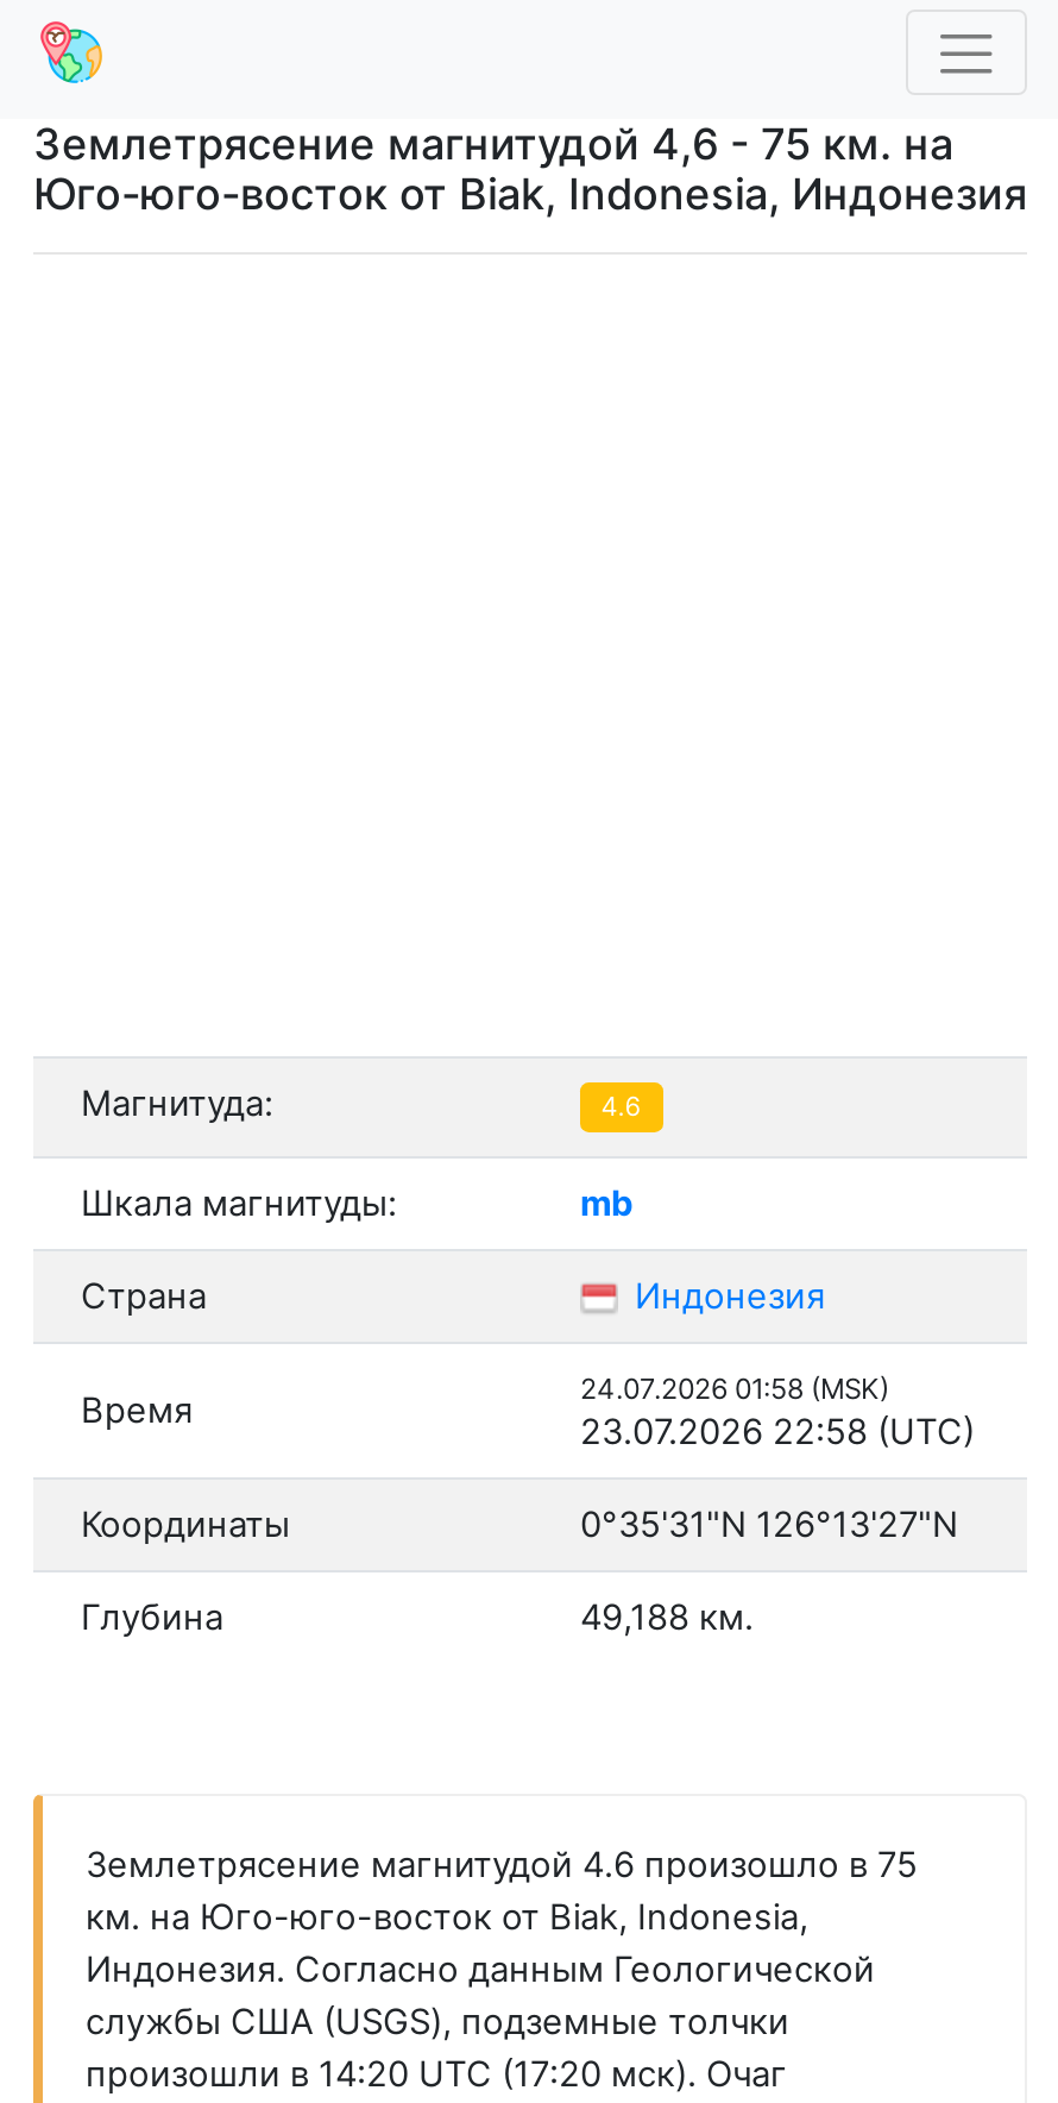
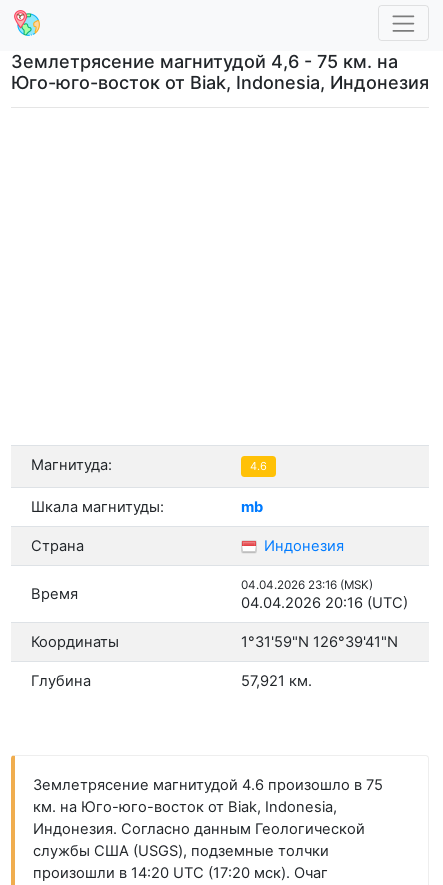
- 24.07.2026 01:58 (MSK)
+ 04.04.2026 23:16 (MSK)

- 23.07.2026 22:58 (UTC)
+ 04.04.2026 20:16 (UTC)

- 0°35'31"N 126°13'27"N
+ 1°31'59"N 126°39'41"N

- 49,188 км.
+ 57,921 км.
